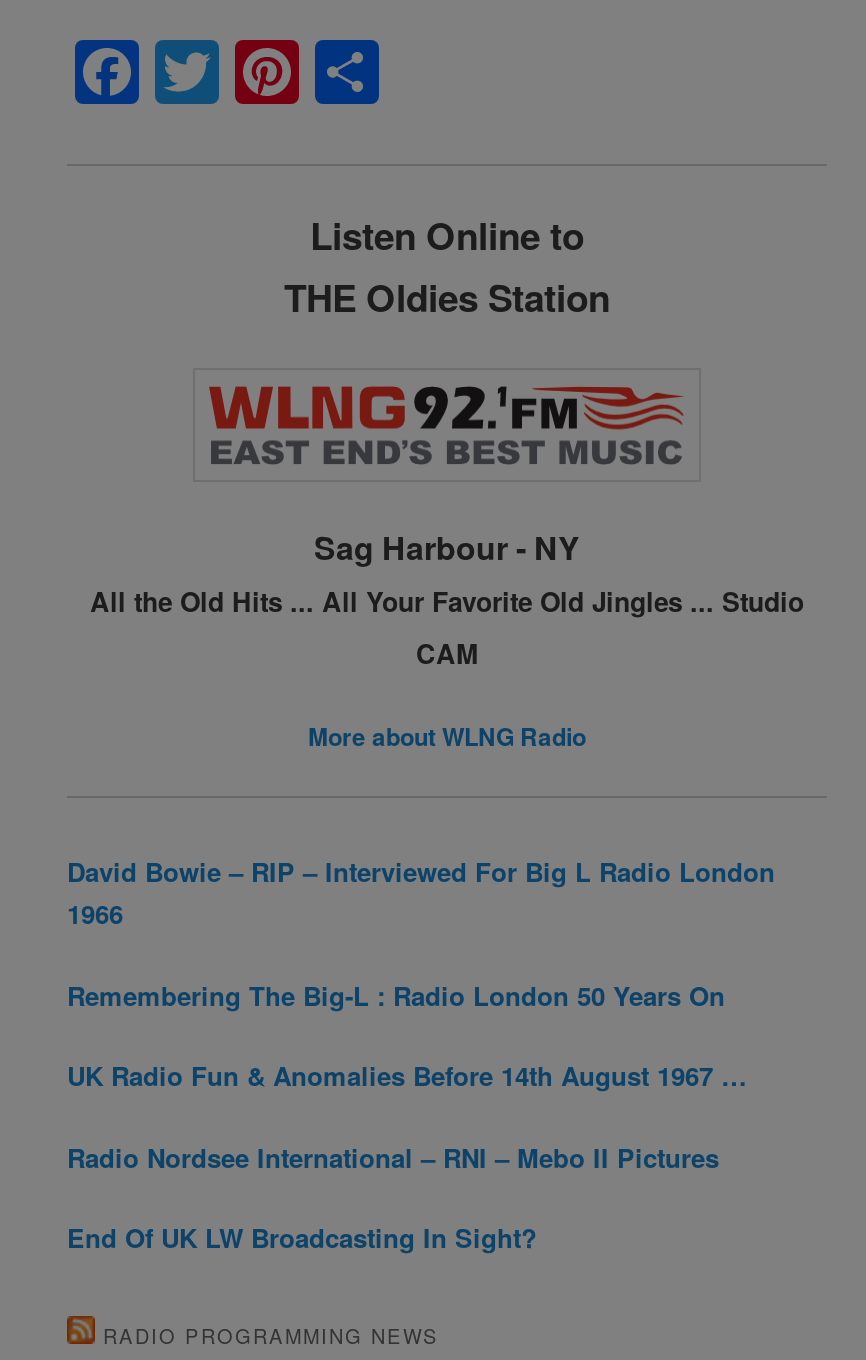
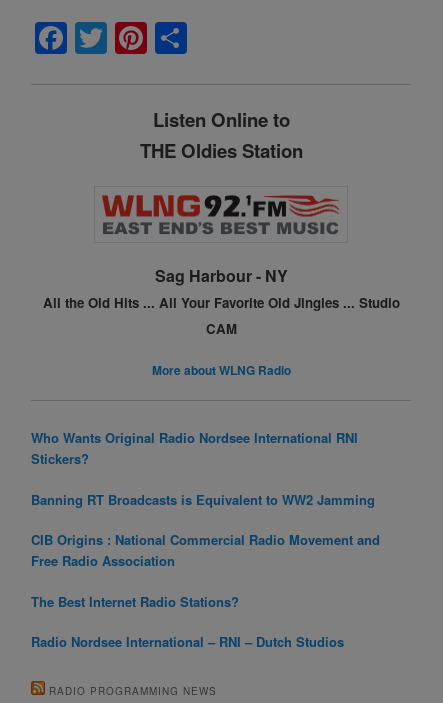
- David Bowie – RIP – Interviewed For Big L Radio London
- 1966
+ Who Wants Original Radio Nordsee International RNI
+ Stickers?

- Remembering The Big-L : Radio London 50 Years On
+ Banning RT Broadcasts is Equivalent to WW2 Jamming

- UK Radio Fun & Anomalies Before 14th August 1967 …
+ CIB Origins : National Commercial Radio Movement and
+ Free Radio Association

- Radio Nordsee International – RNI – Mebo II Pictures
+ The Best Internet Radio Stations?

- End Of UK LW Broadcasting In Sight?
+ Radio Nordsee International – RNI – Dutch Studios
